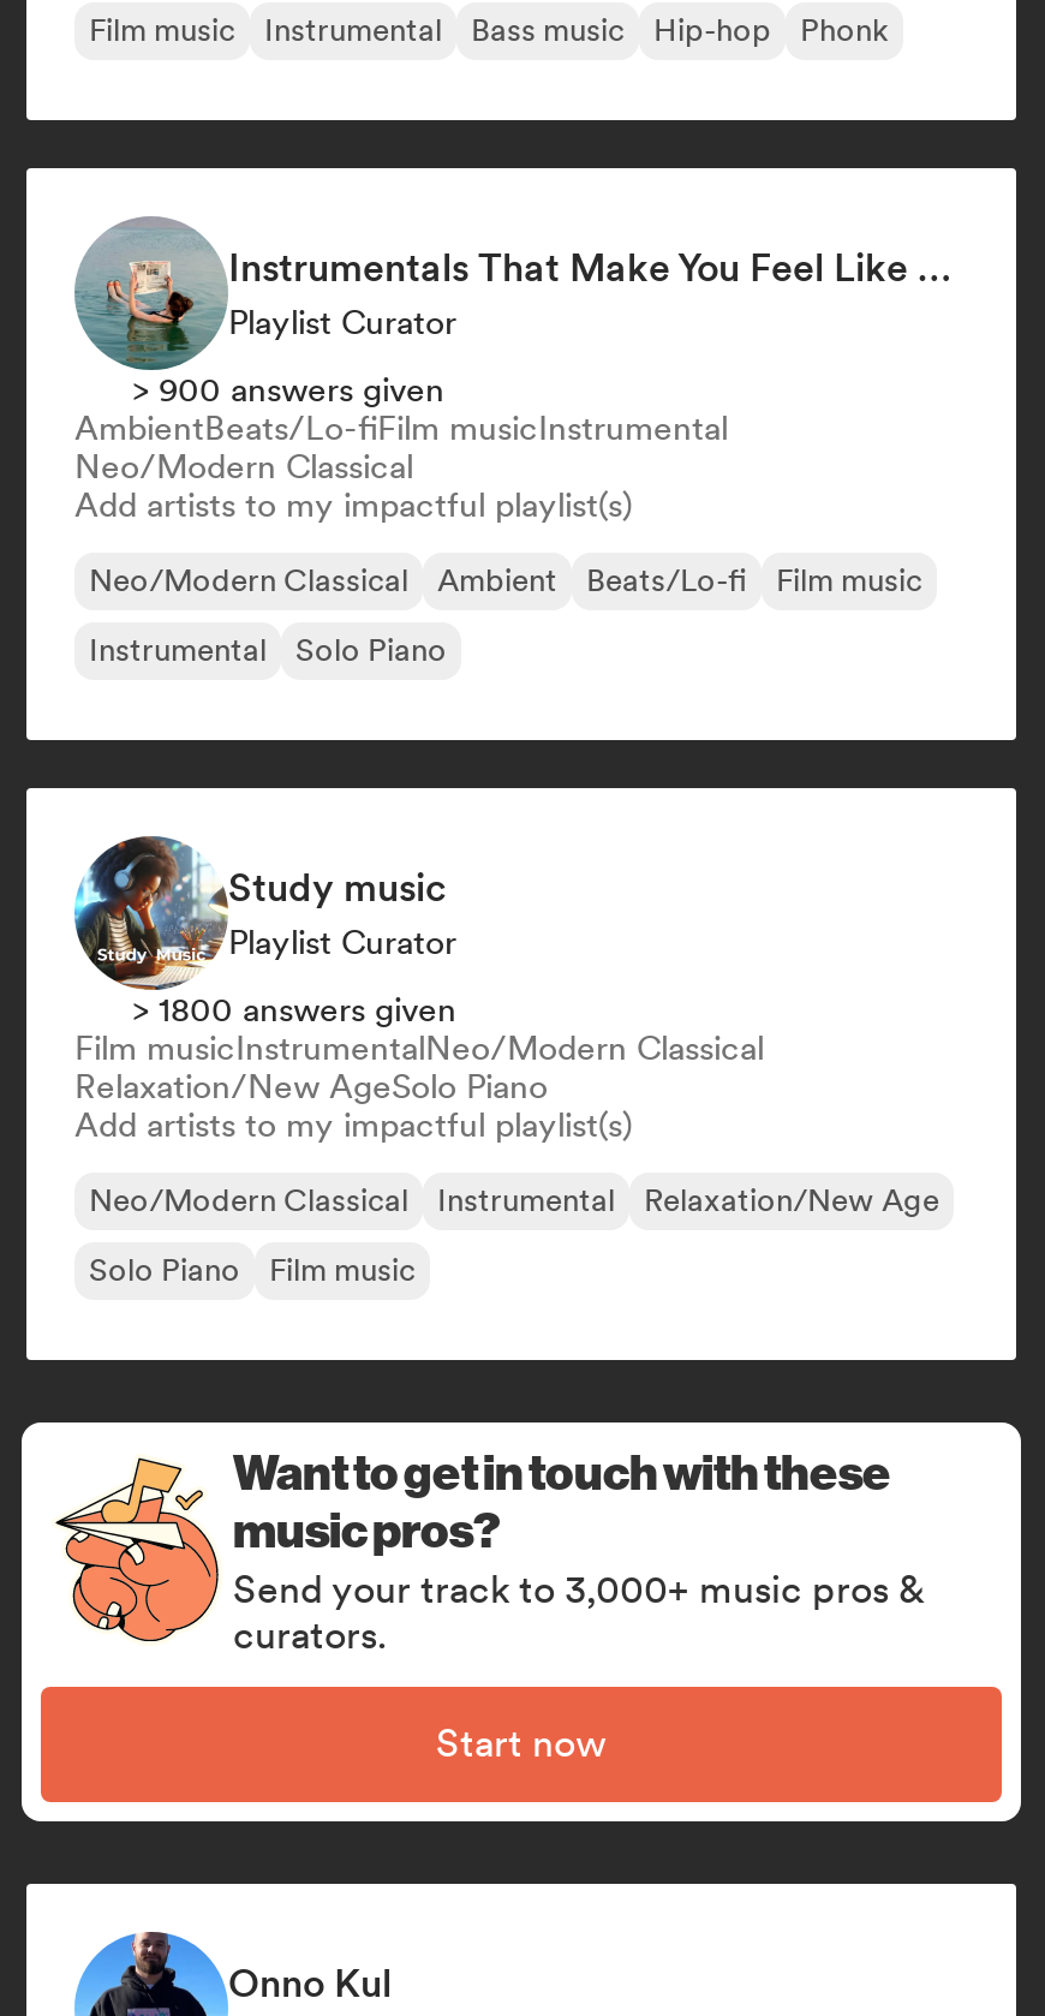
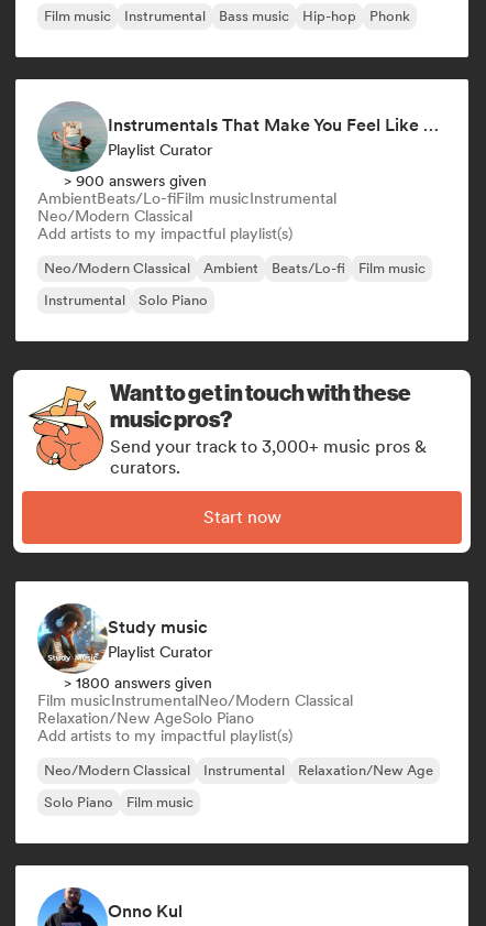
moved down: [image] | Study music | Playlist Curator | ... | Solo Piano | Film music

moved up: [image] | Want to get in touch with these | music pros? | Send your track to 3,000+ music pros & | curators. | Start now
